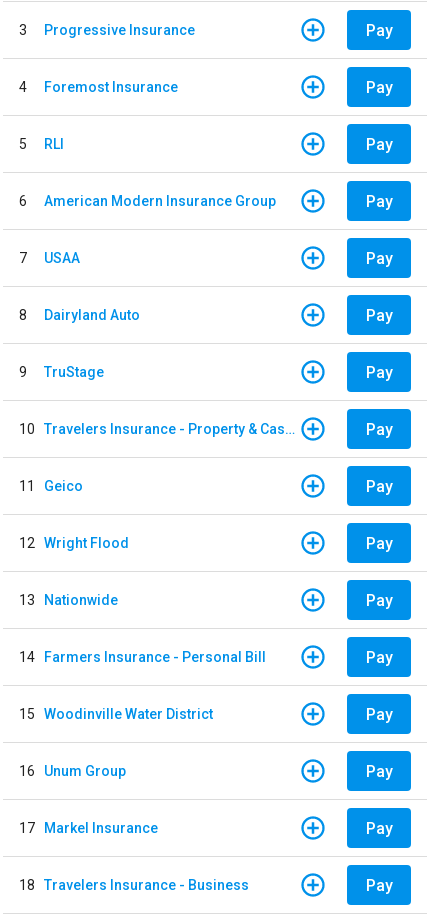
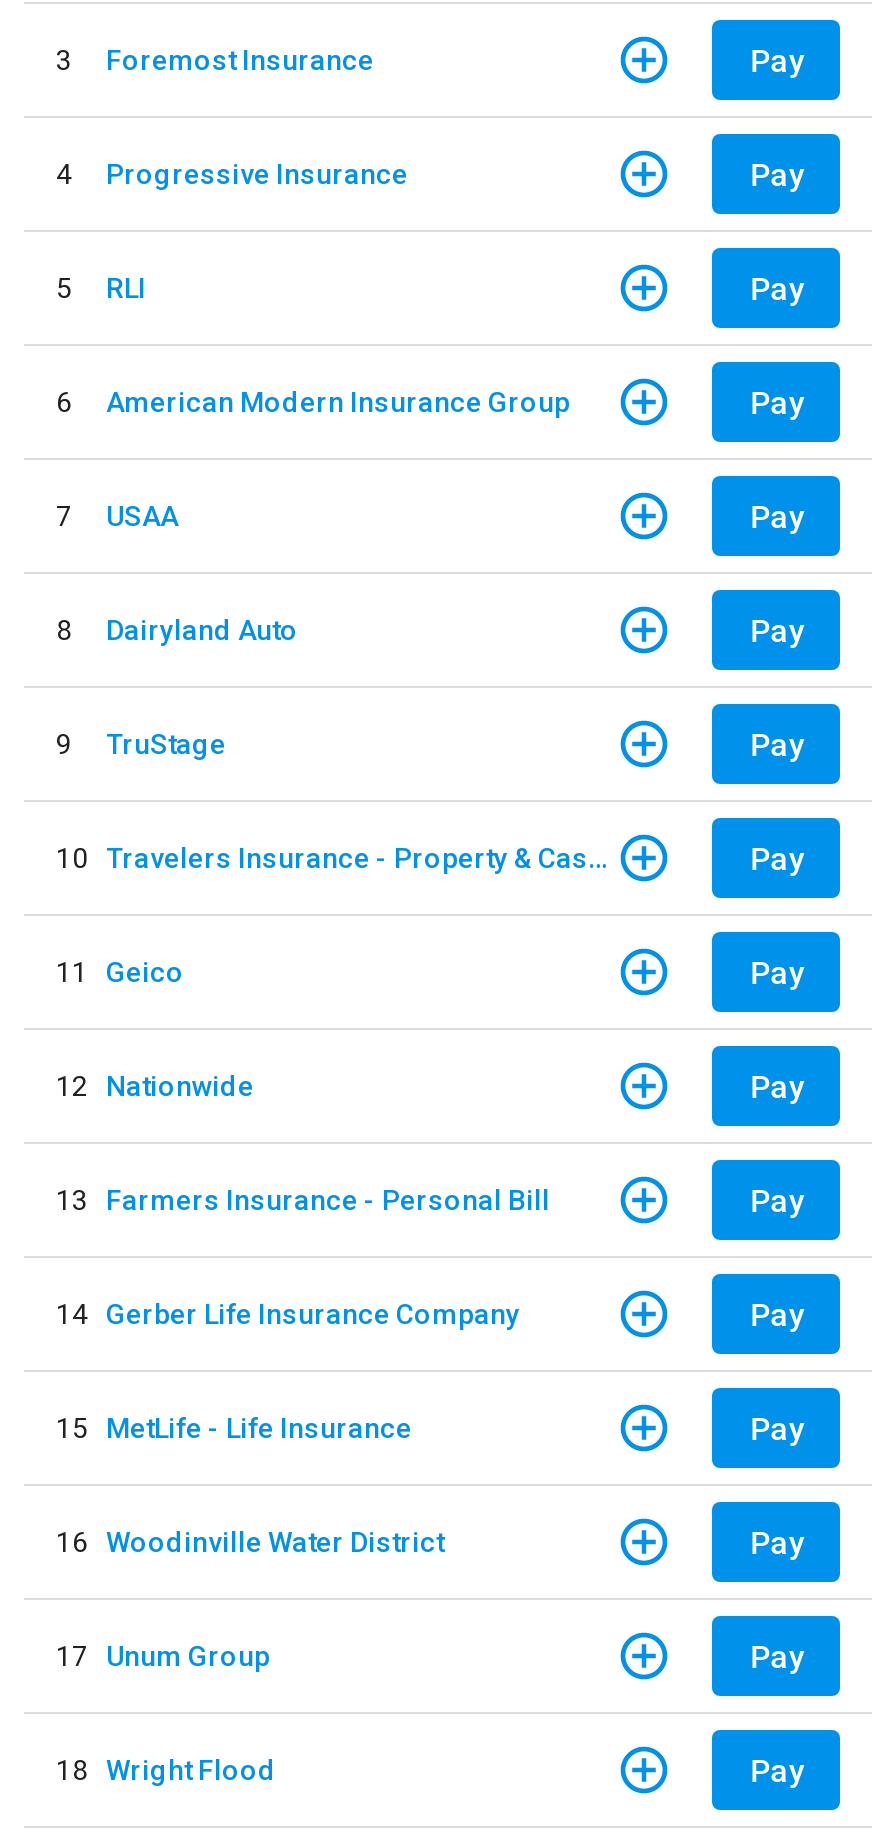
moved down: Progressive Insurance

moved up: Foremost Insurance

- 12 Wright Flood
+ 12 Nationwide

- 13 Nationwide
+ 13 Farmers Insurance - Personal Bill

- 14 Farmers Insurance - Personal Bill
+ 14 Gerber Life Insurance Company

- 15 Woodinville Water District
+ 15 MetLife - Life Insurance

- 16 Unum Group
+ 16 Woodinville Water District

- 17 Markel Insurance
+ 17 Unum Group

- 18 Travelers Insurance - Business
+ 18 Wright Flood
